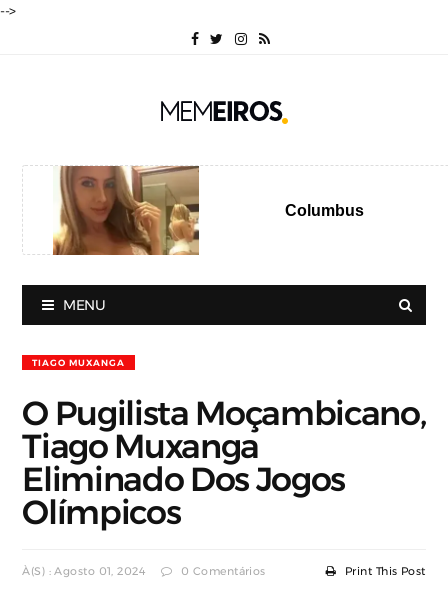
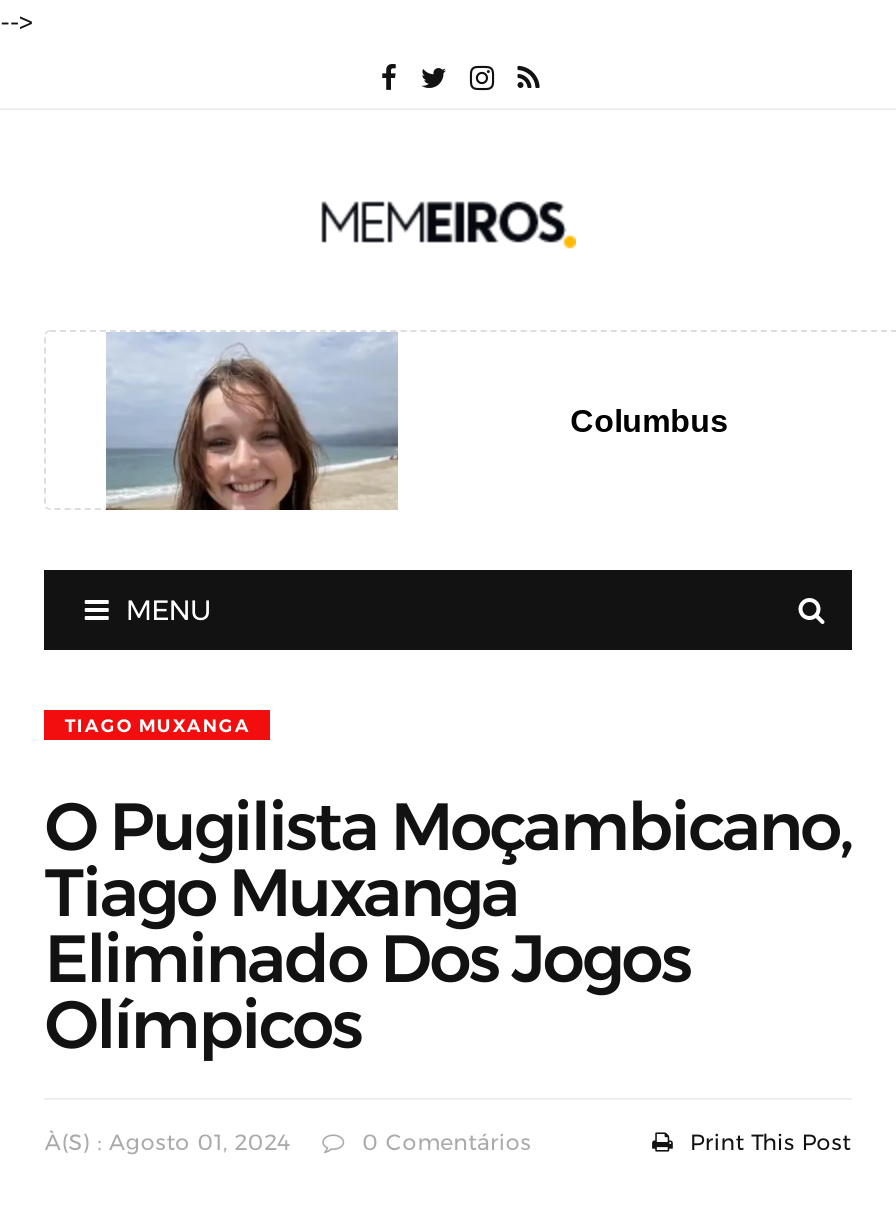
- [image]
+ [image]
